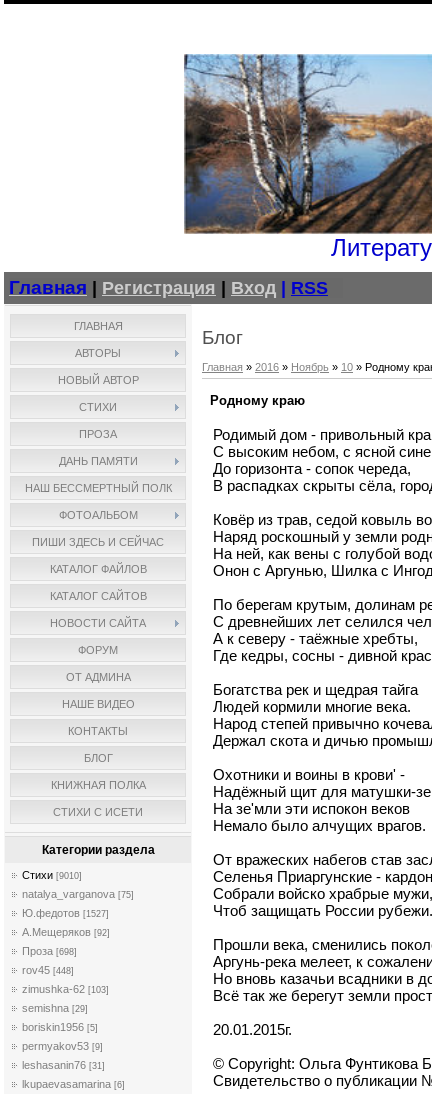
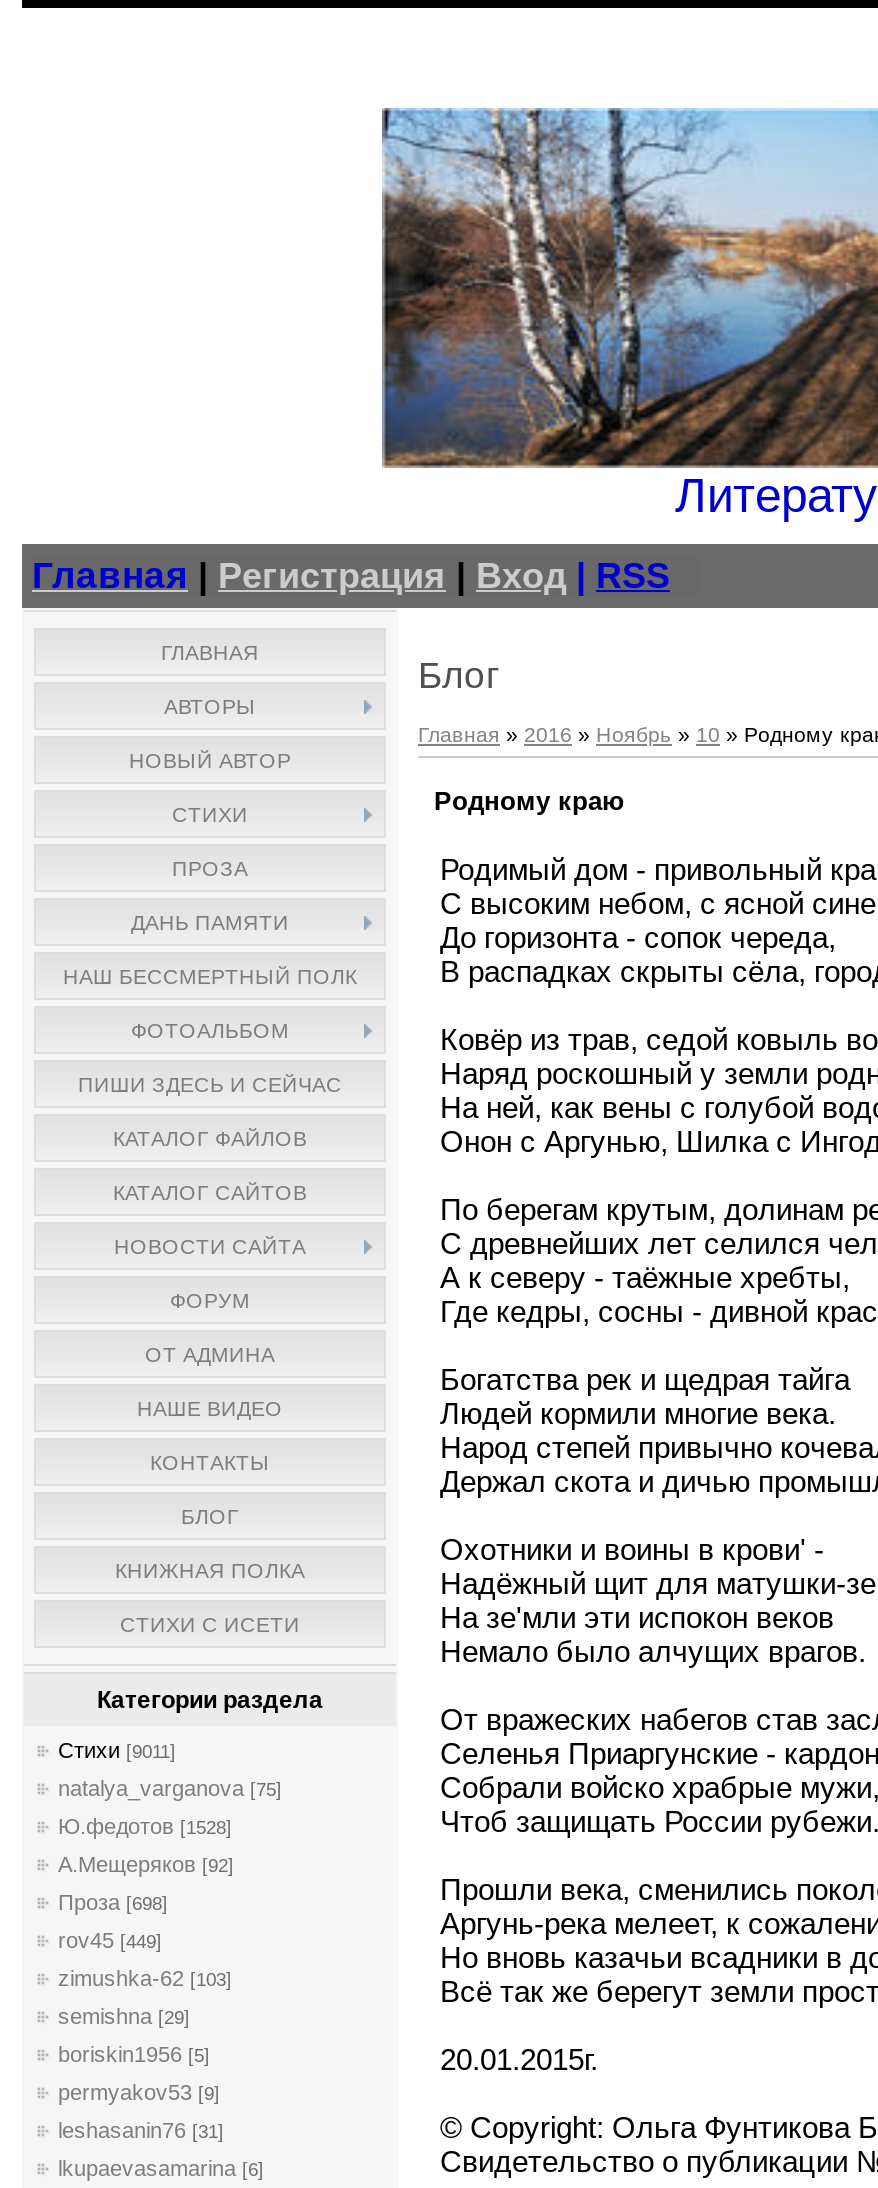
- Стихи [9010]
+ Стихи [9011]

- Ю.федотов [1527]
+ Ю.федотов [1528]

- rov45 [448]
+ rov45 [449]
